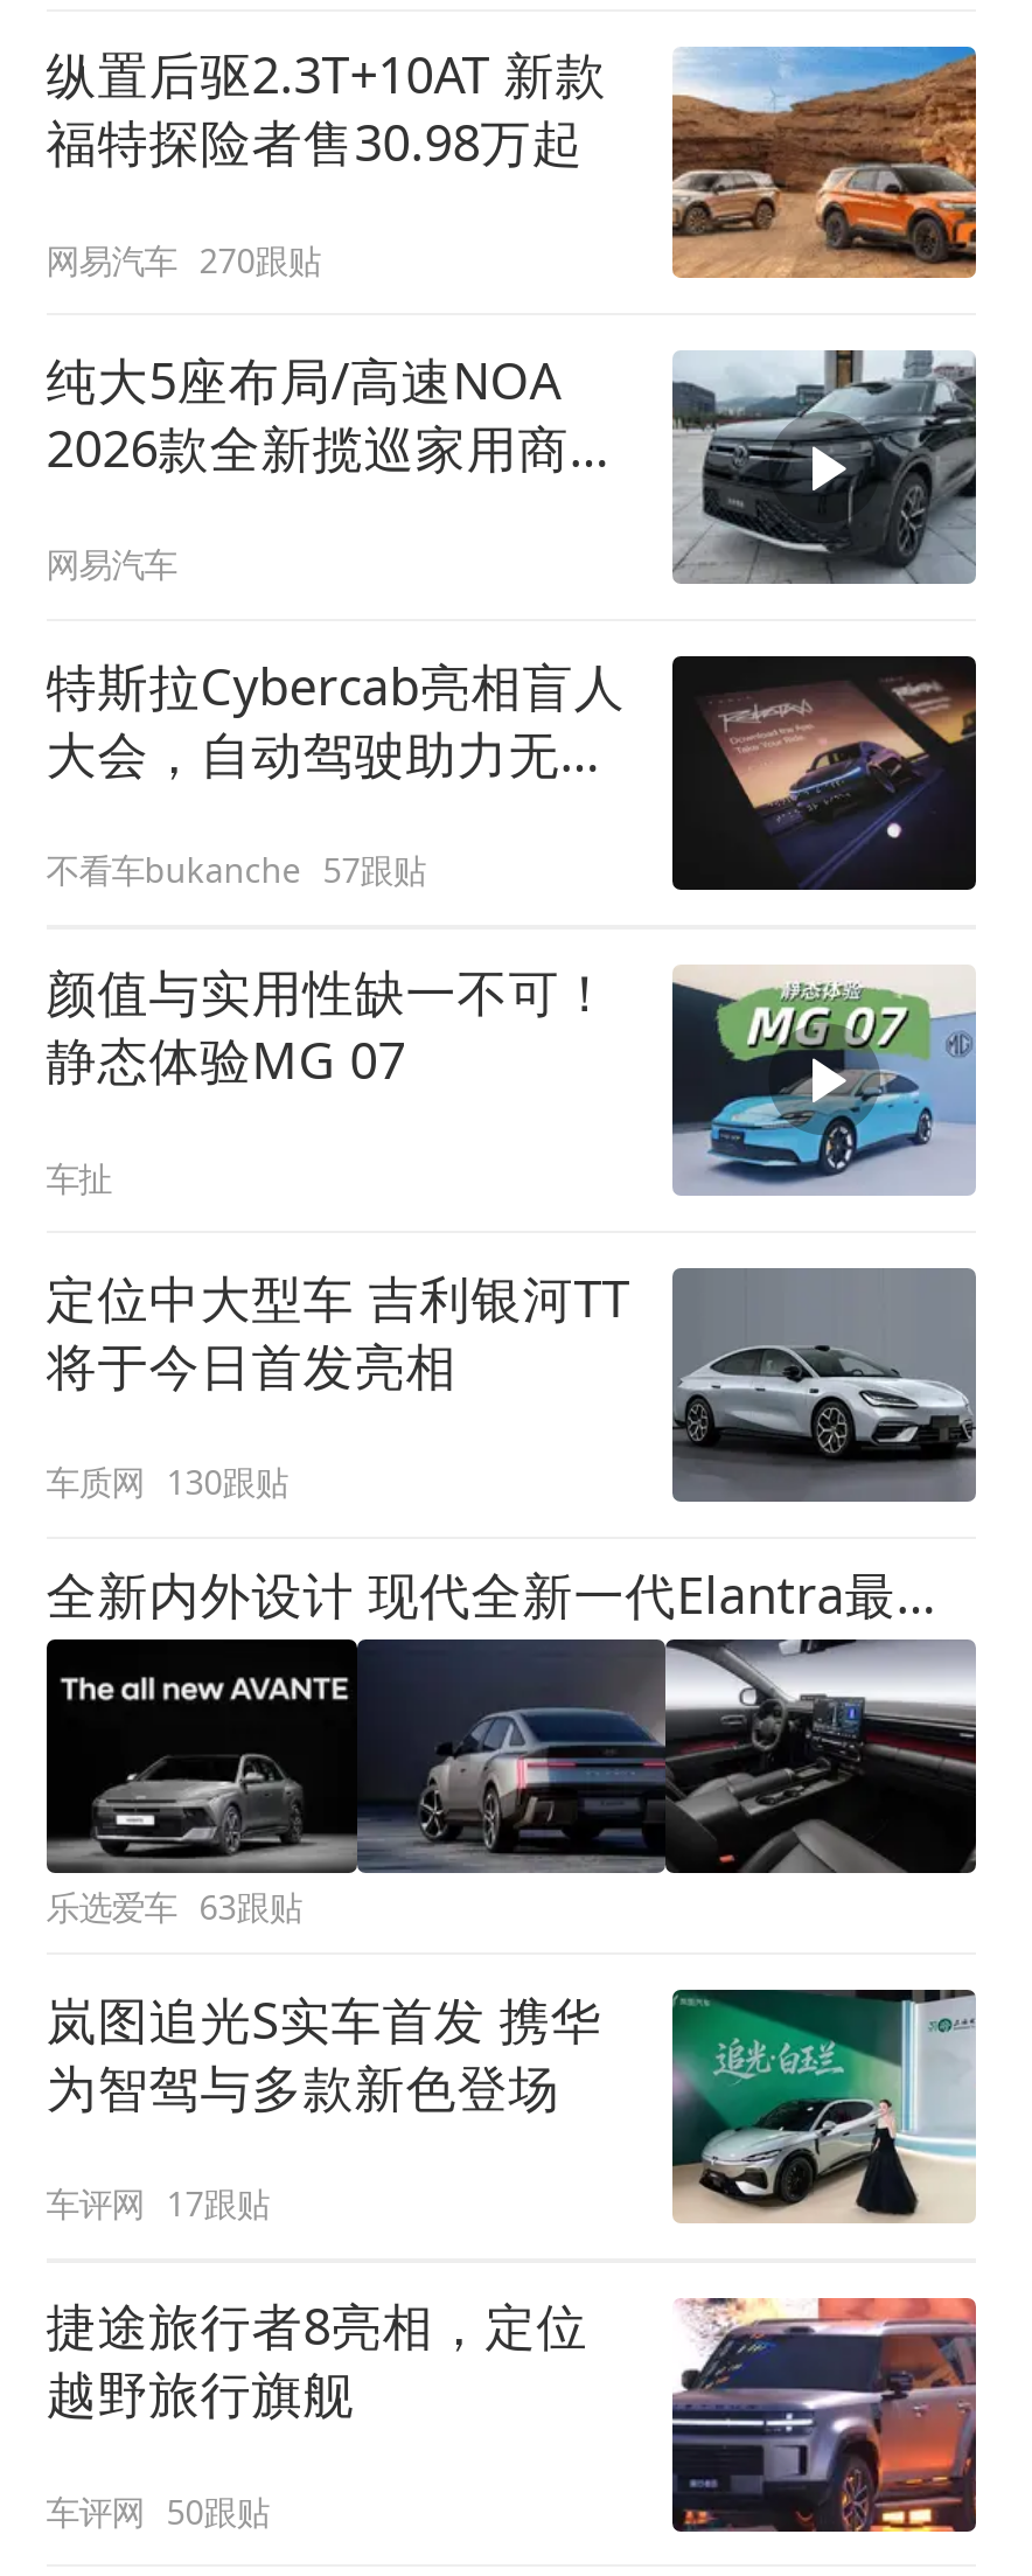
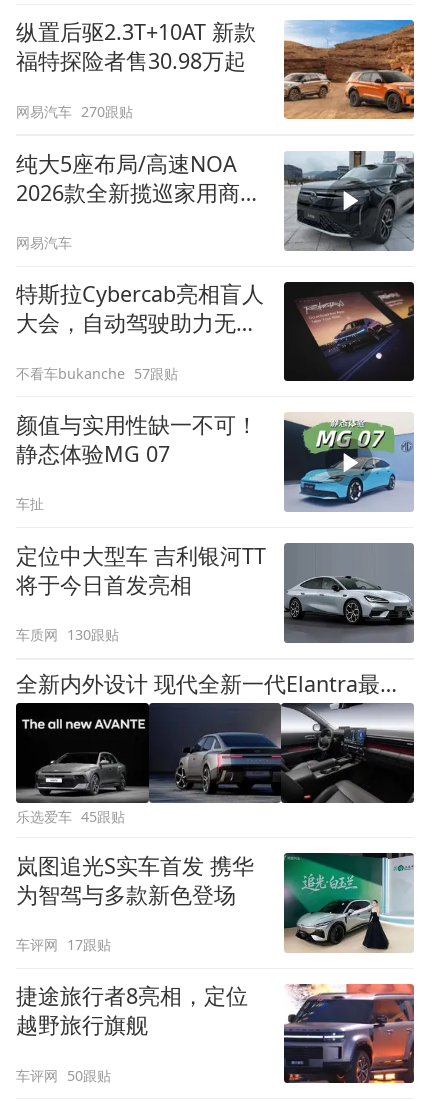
- 乐选爱车 63跟贴
+ 乐选爱车 45跟贴
